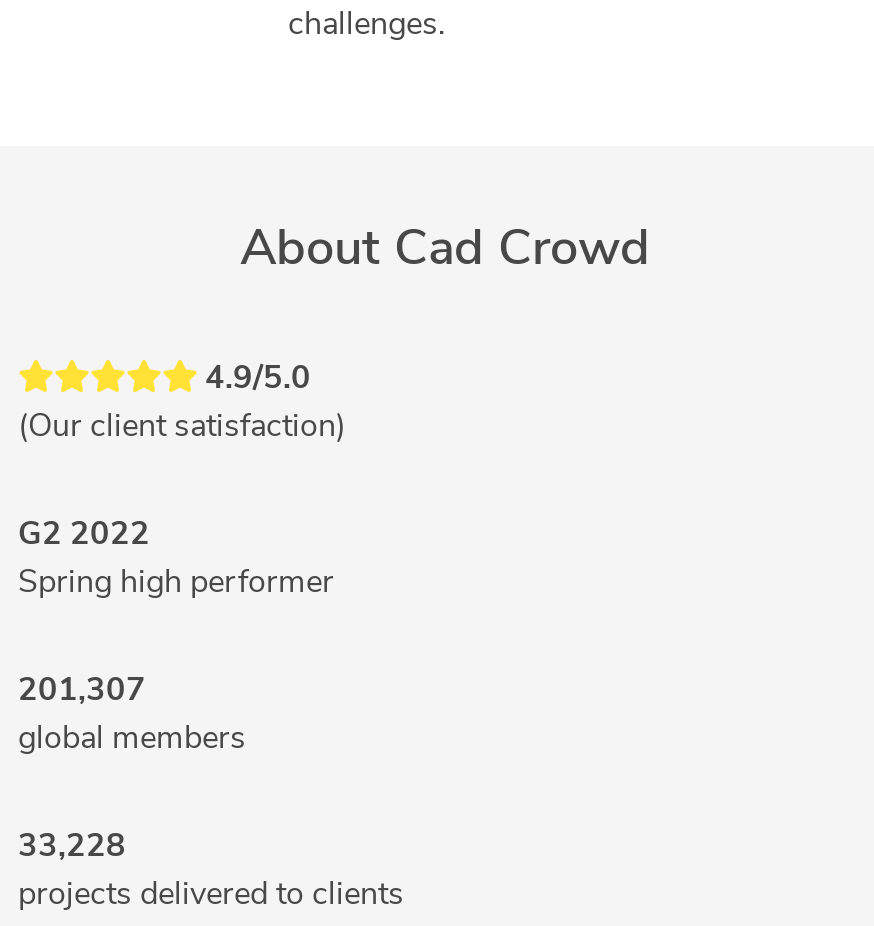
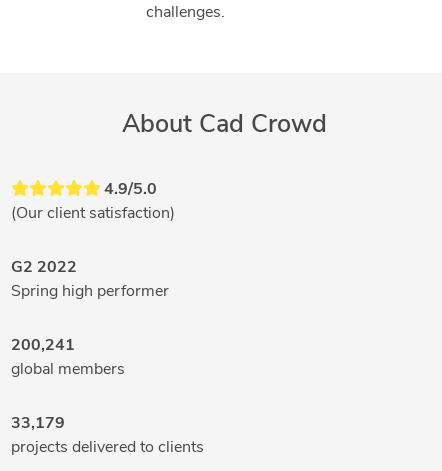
- 201,307
+ 200,241

- 33,228
+ 33,179
